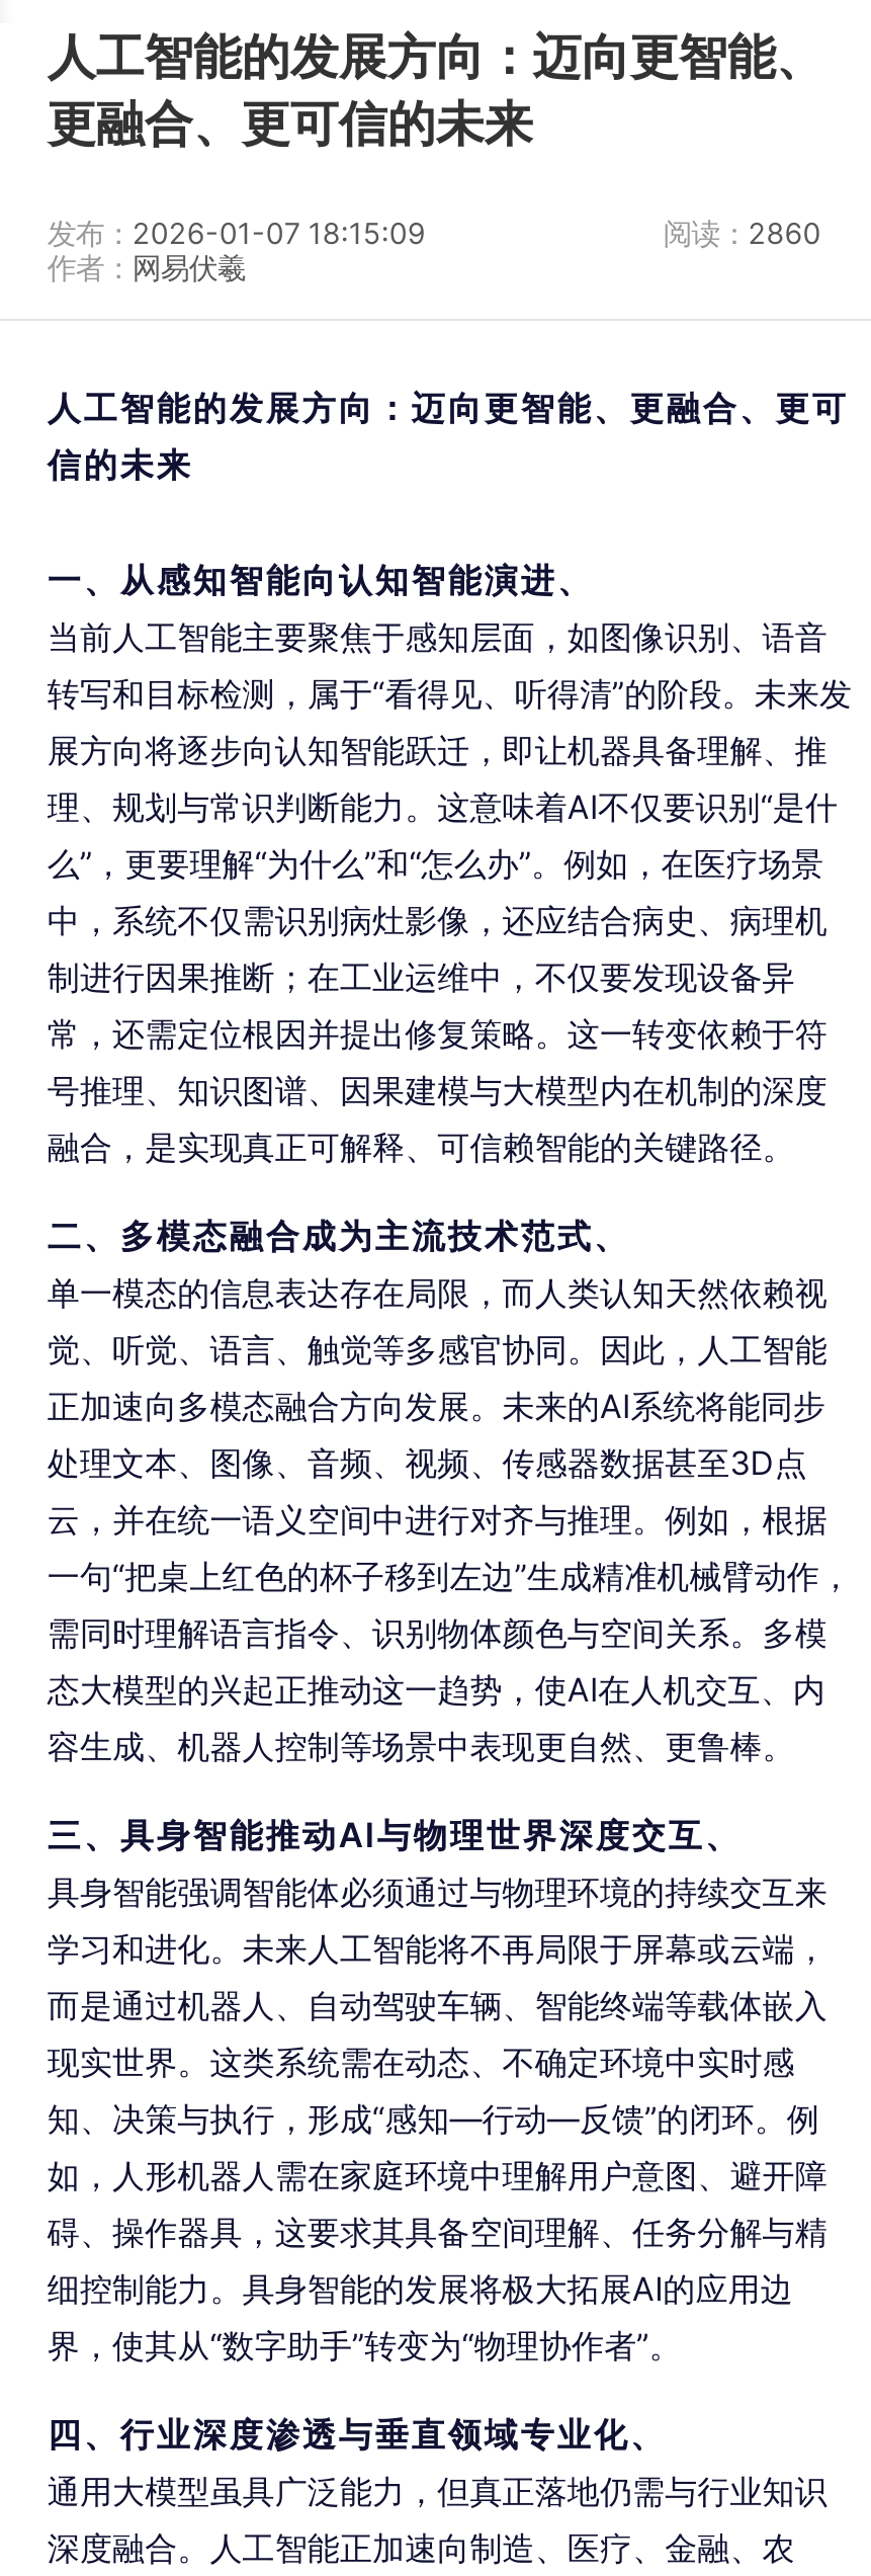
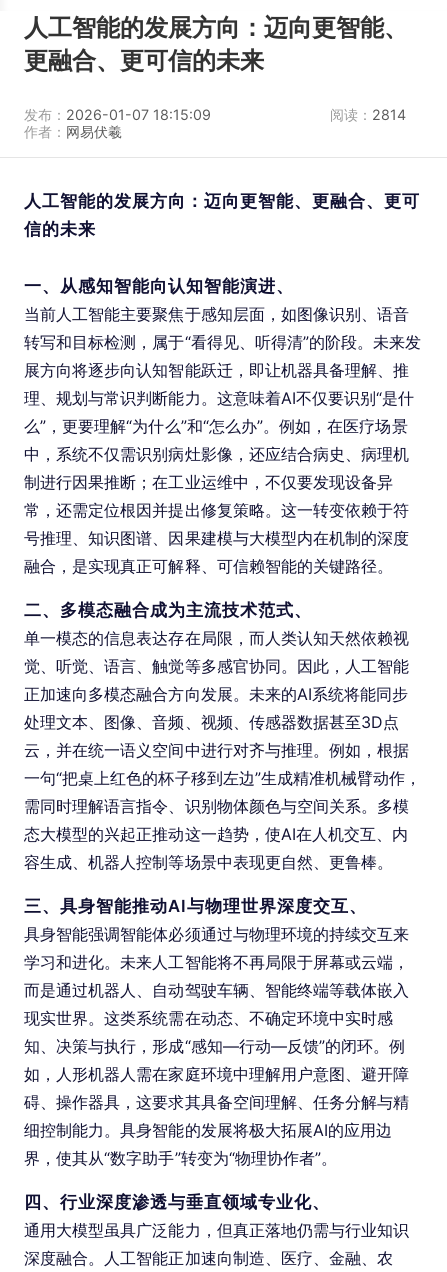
- 阅读：2860
+ 阅读：2814
